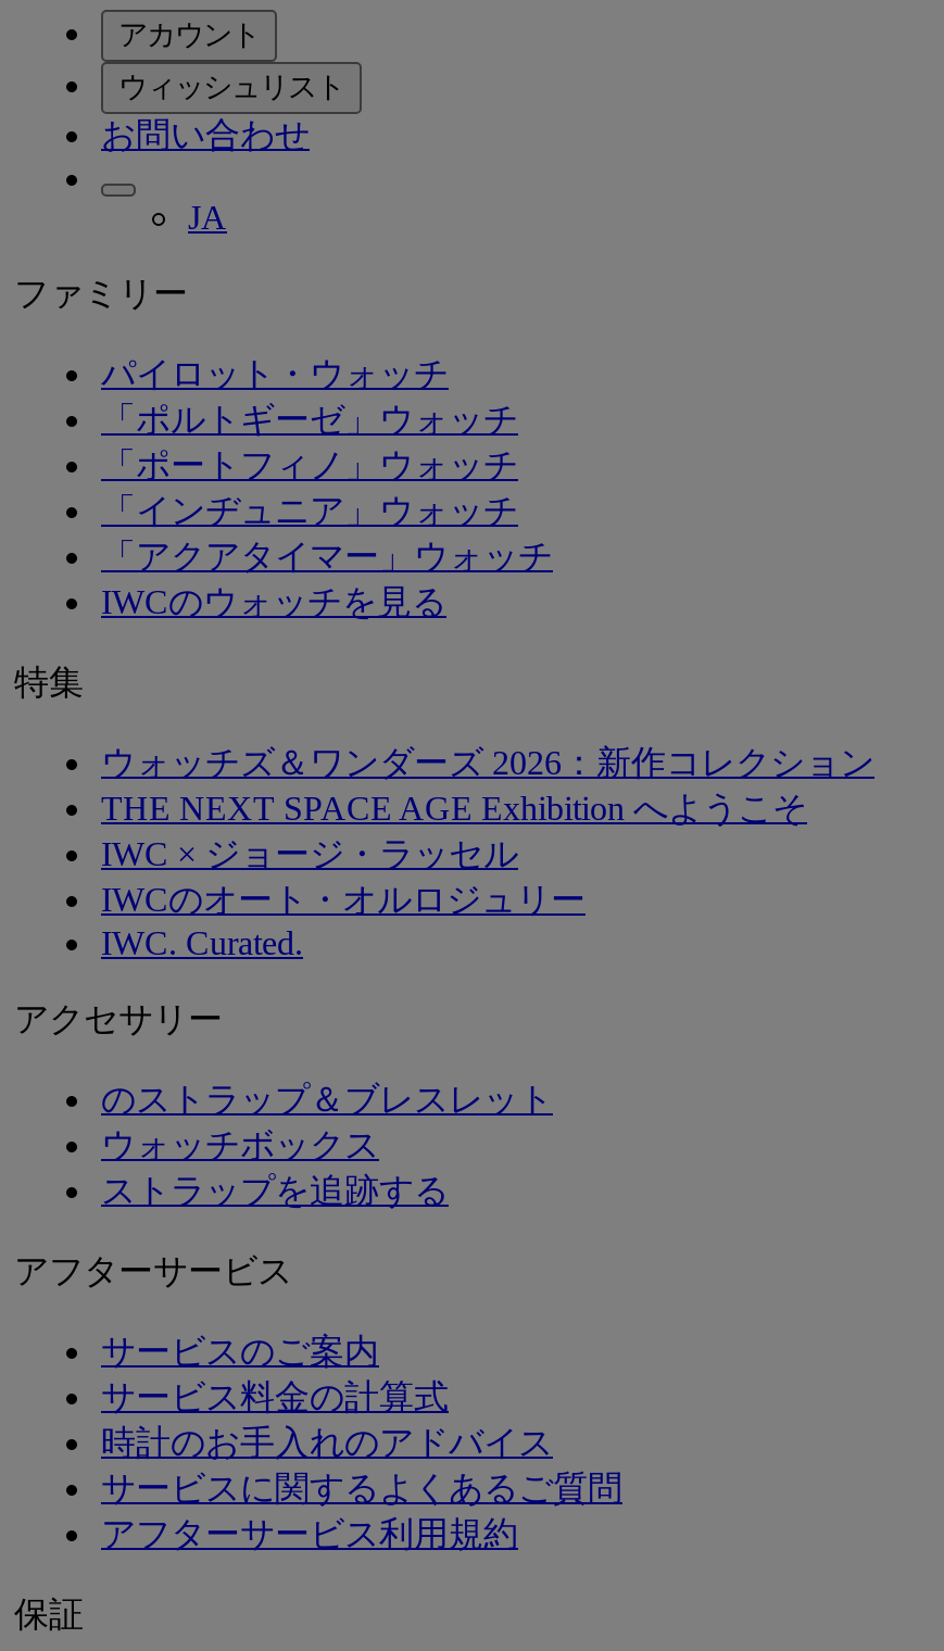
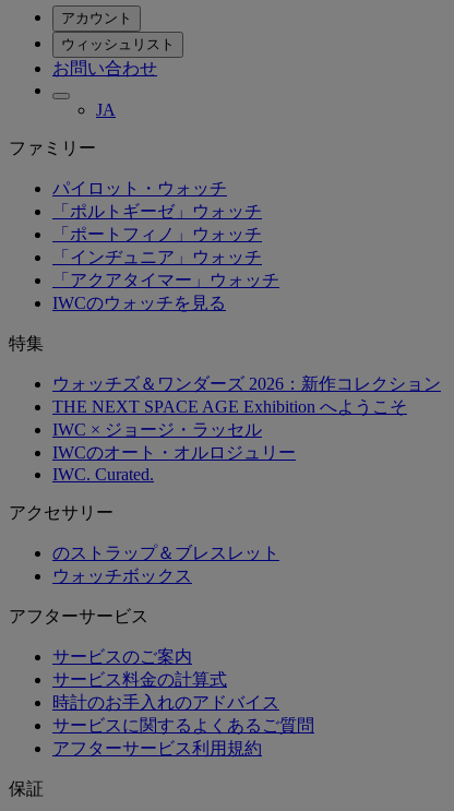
- ストラップを追跡する
